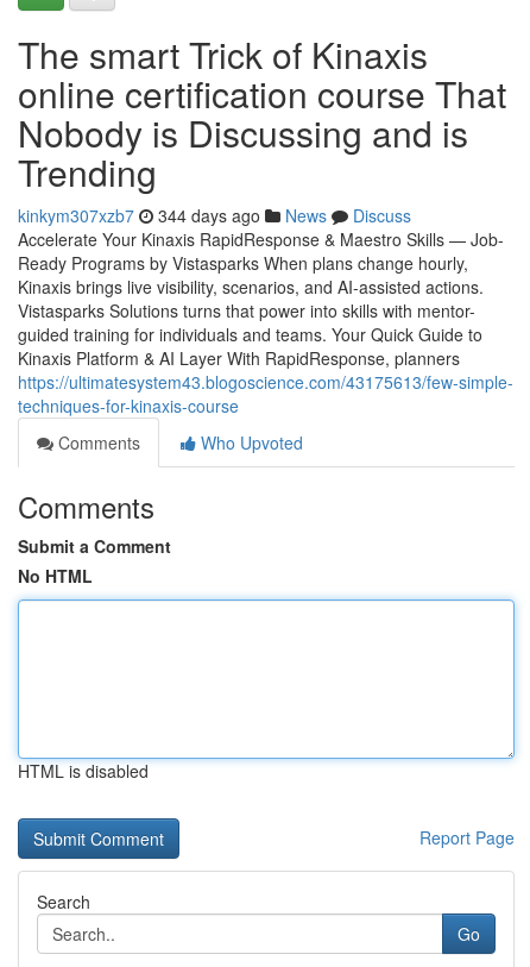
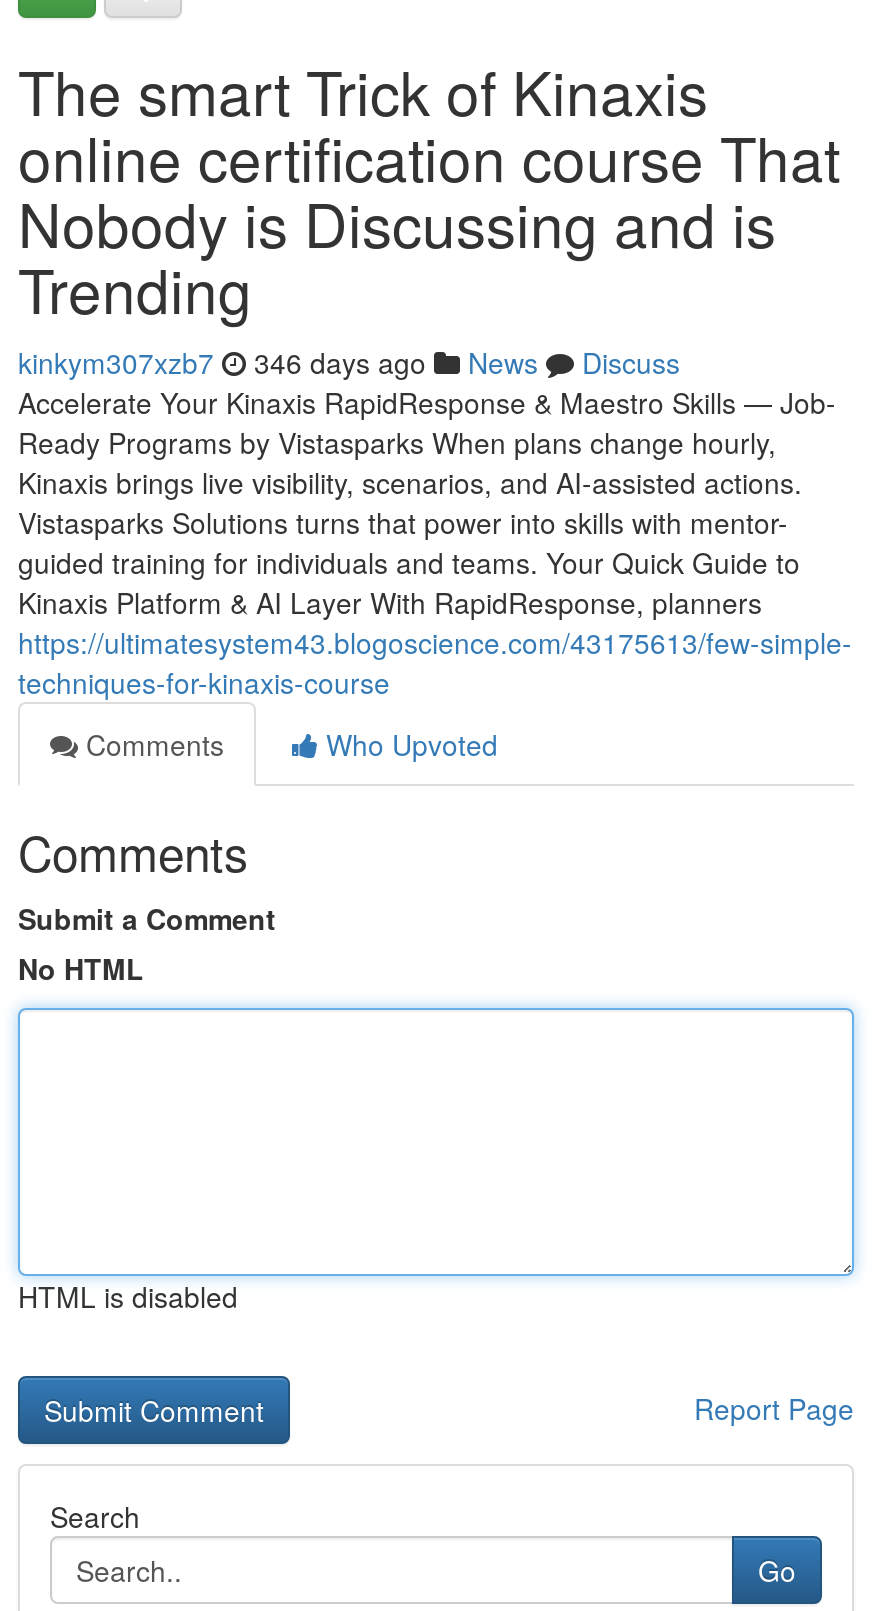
- kinkym307xzb7 344 days ago News Discuss
+ kinkym307xzb7 346 days ago News Discuss
